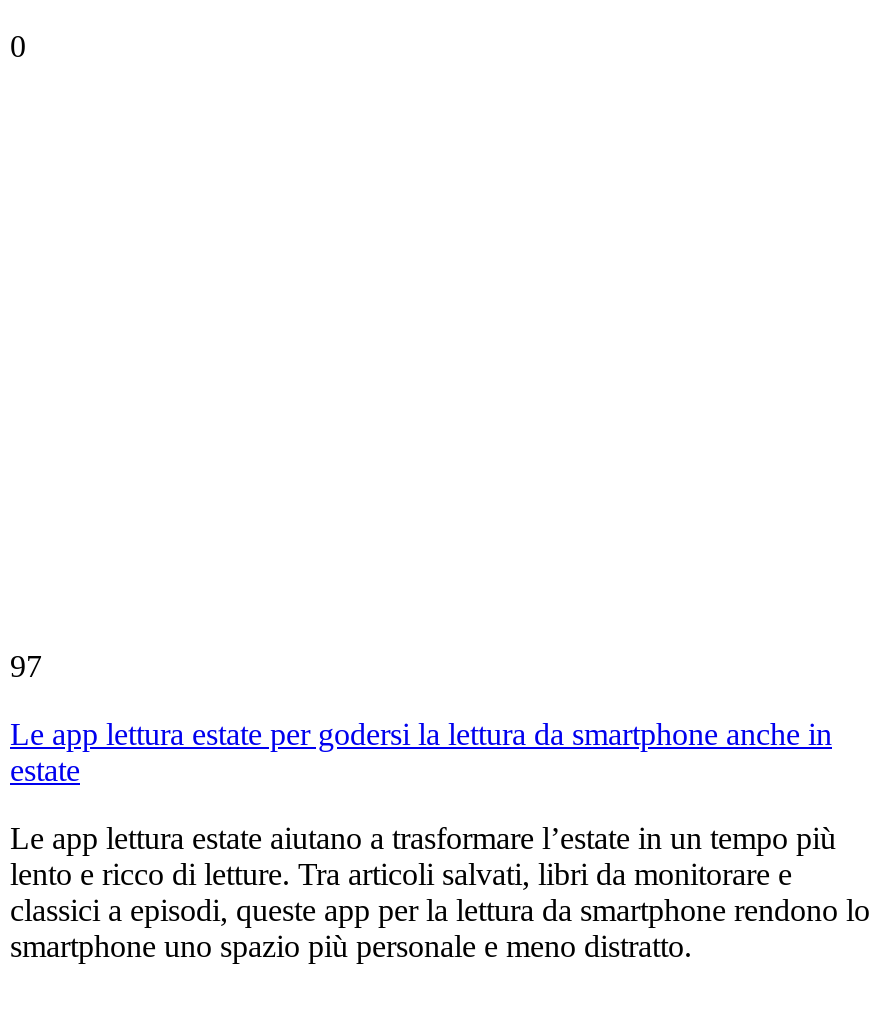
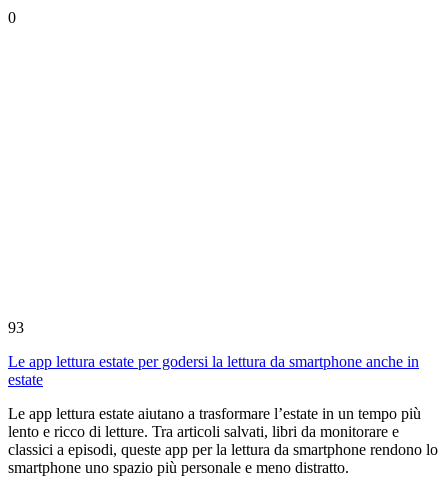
- 97
+ 93
